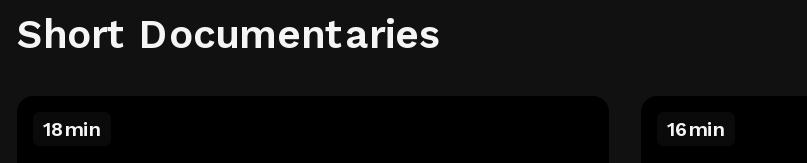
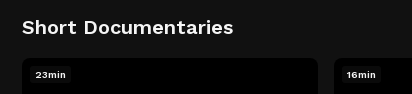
- 18min
+ 23min
